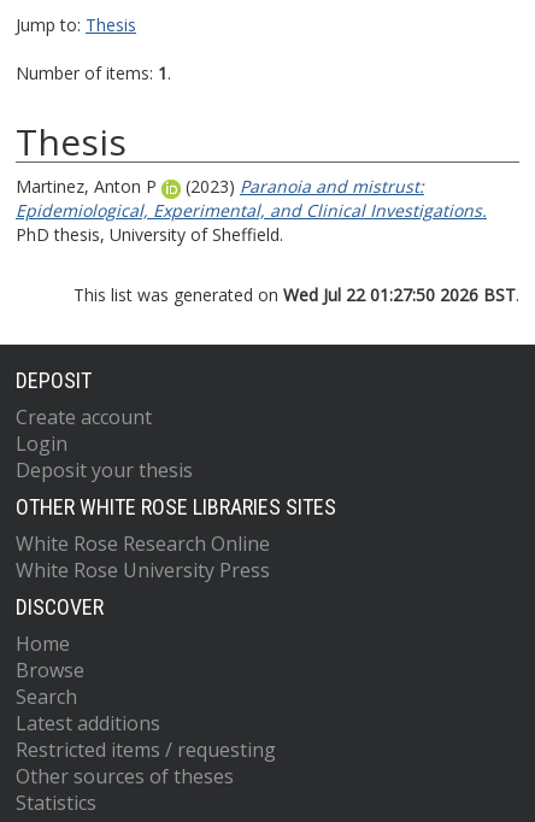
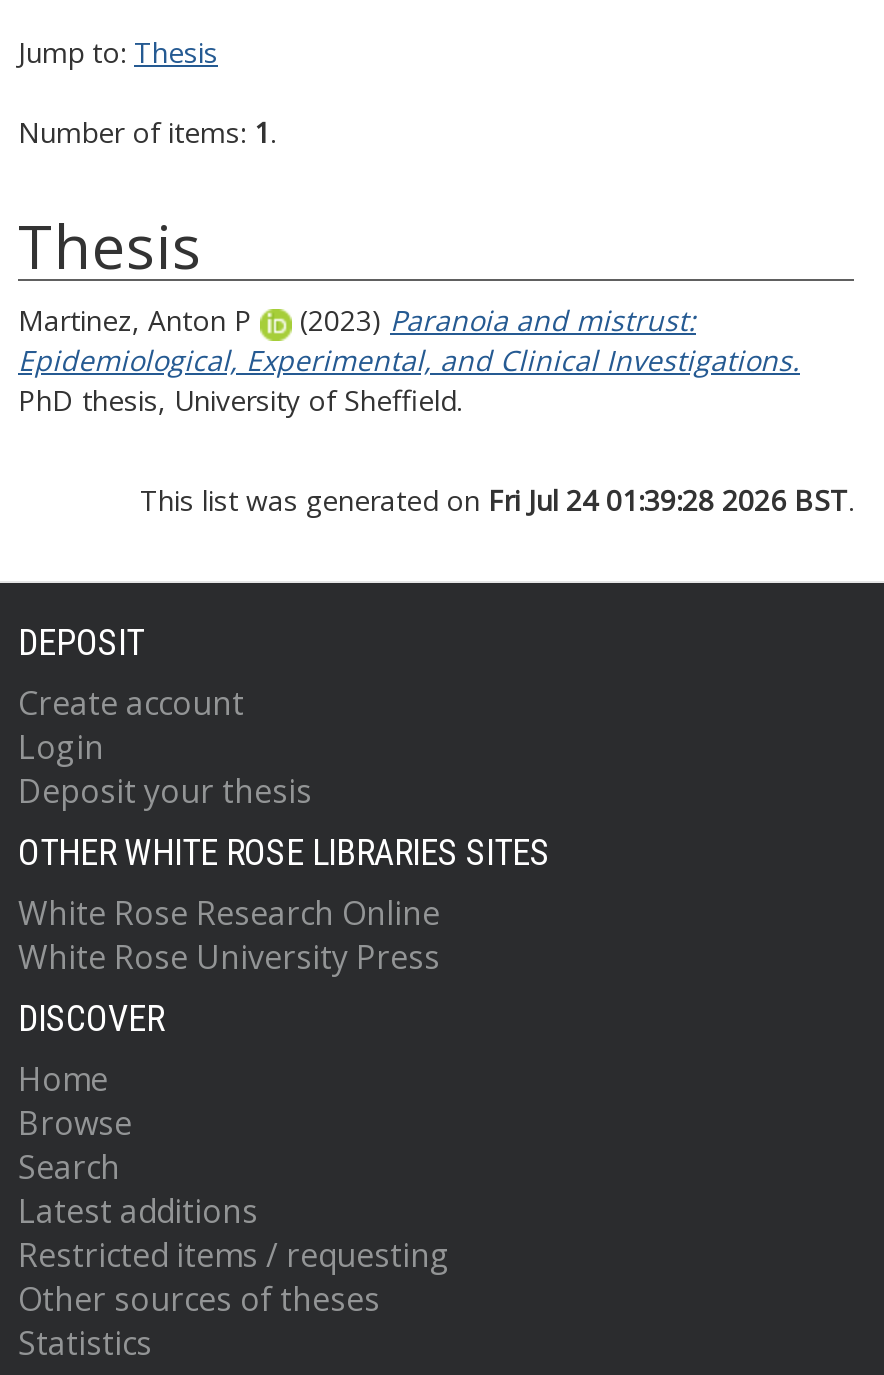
- This list was generated on Wed Jul 22 01:27:50 2026 BST.
+ This list was generated on Fri Jul 24 01:39:28 2026 BST.
